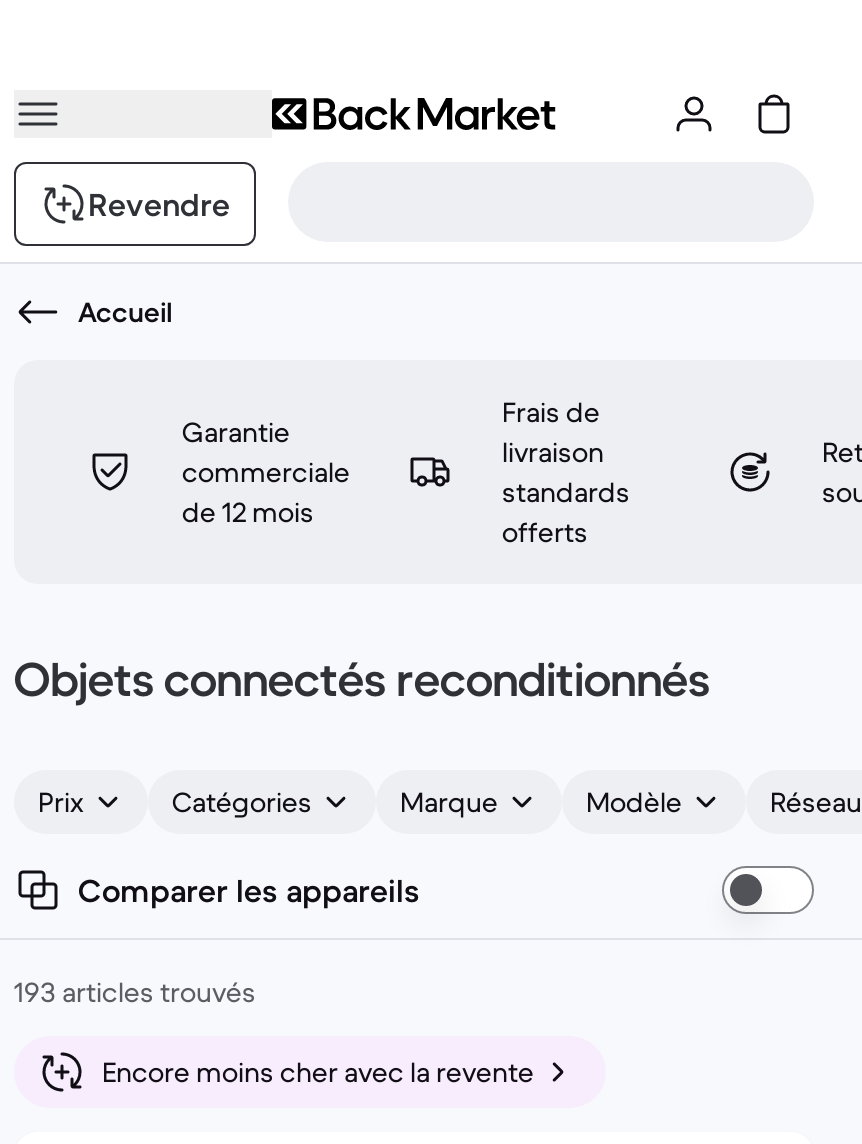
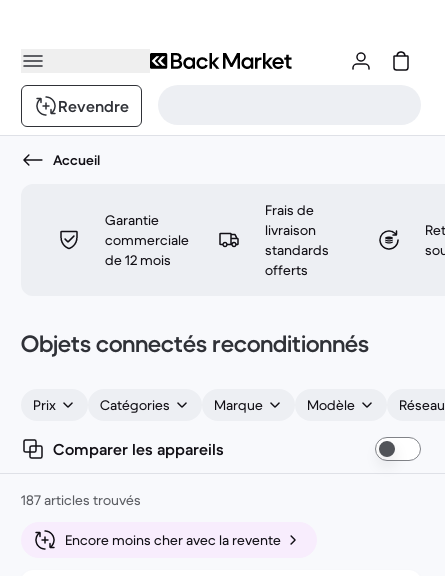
- 193 articles trouvés
+ 187 articles trouvés
